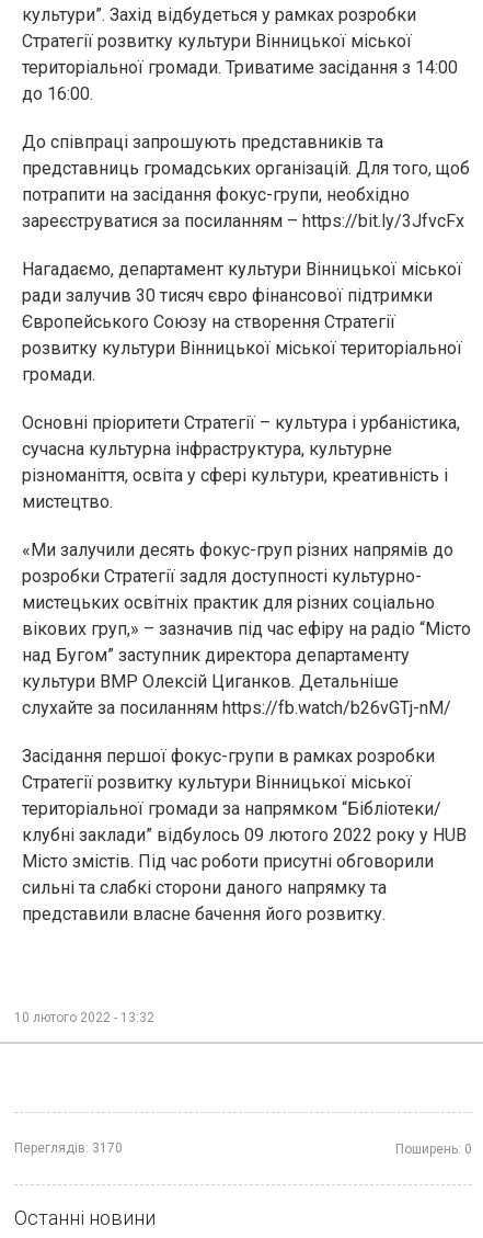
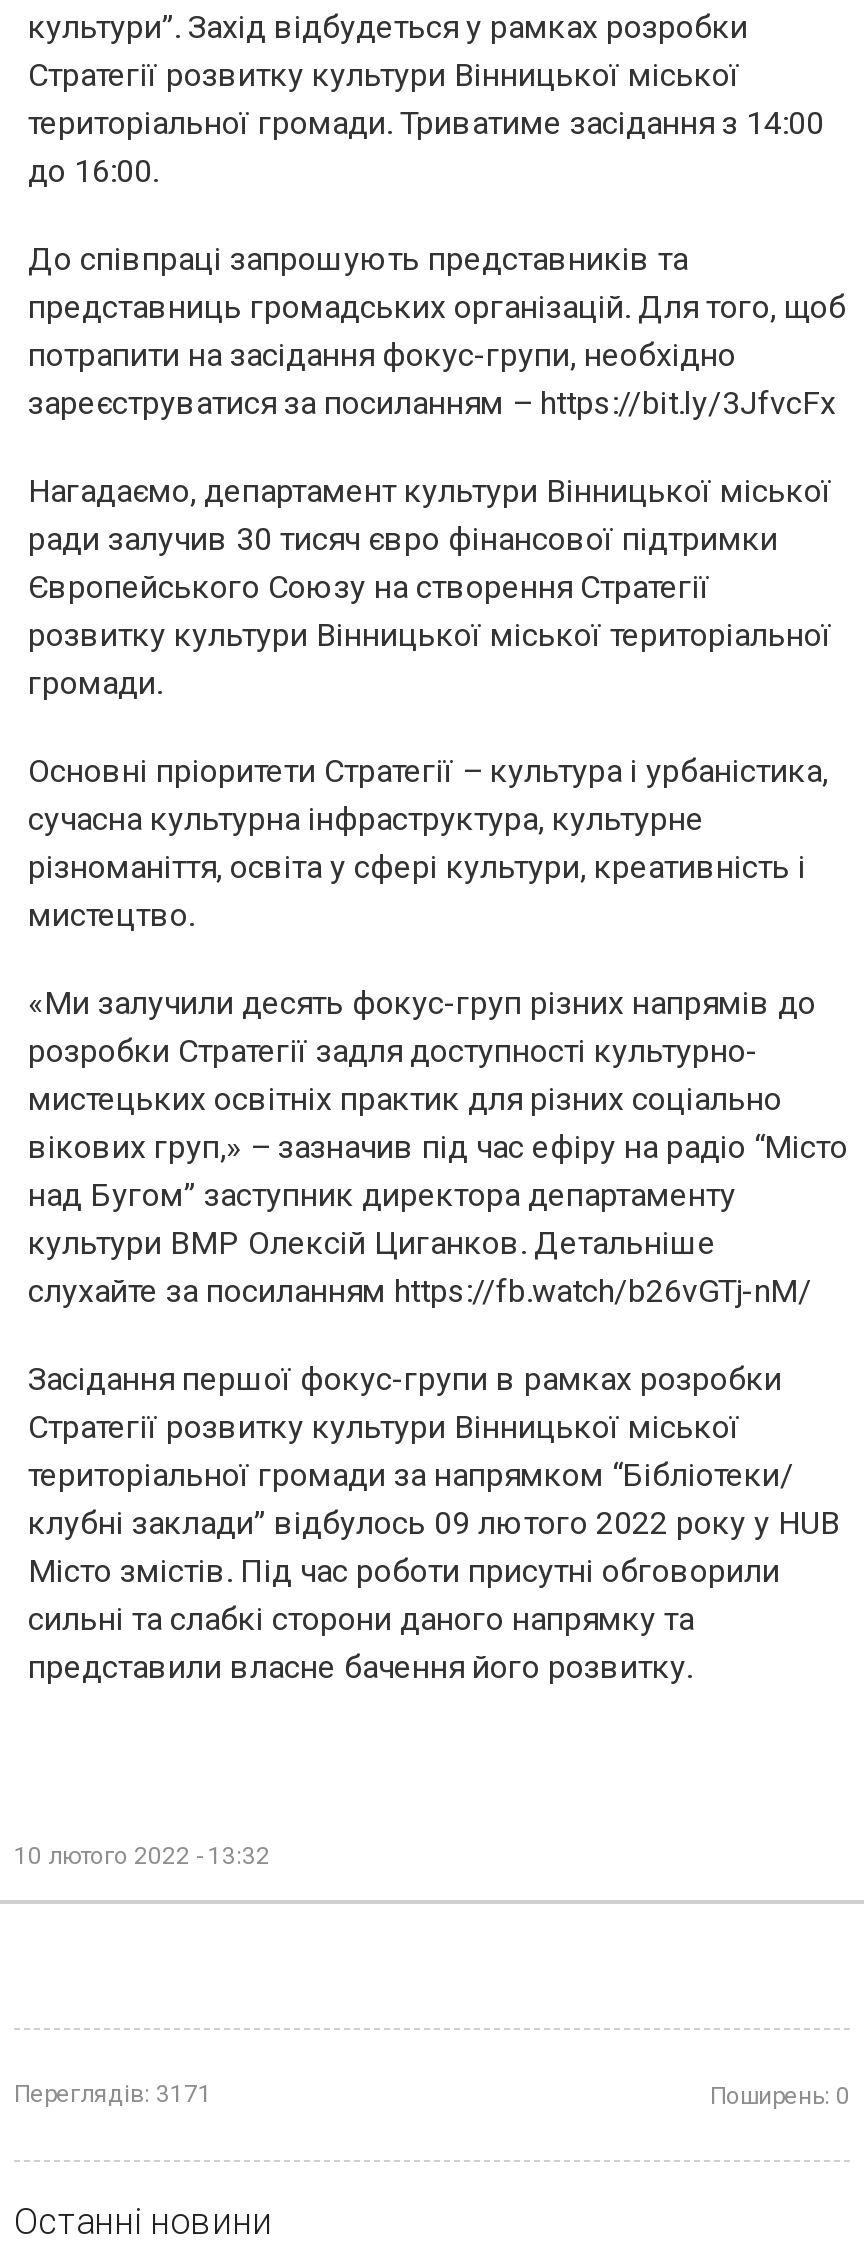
- Переглядів: 3170
+ Переглядів: 3171
